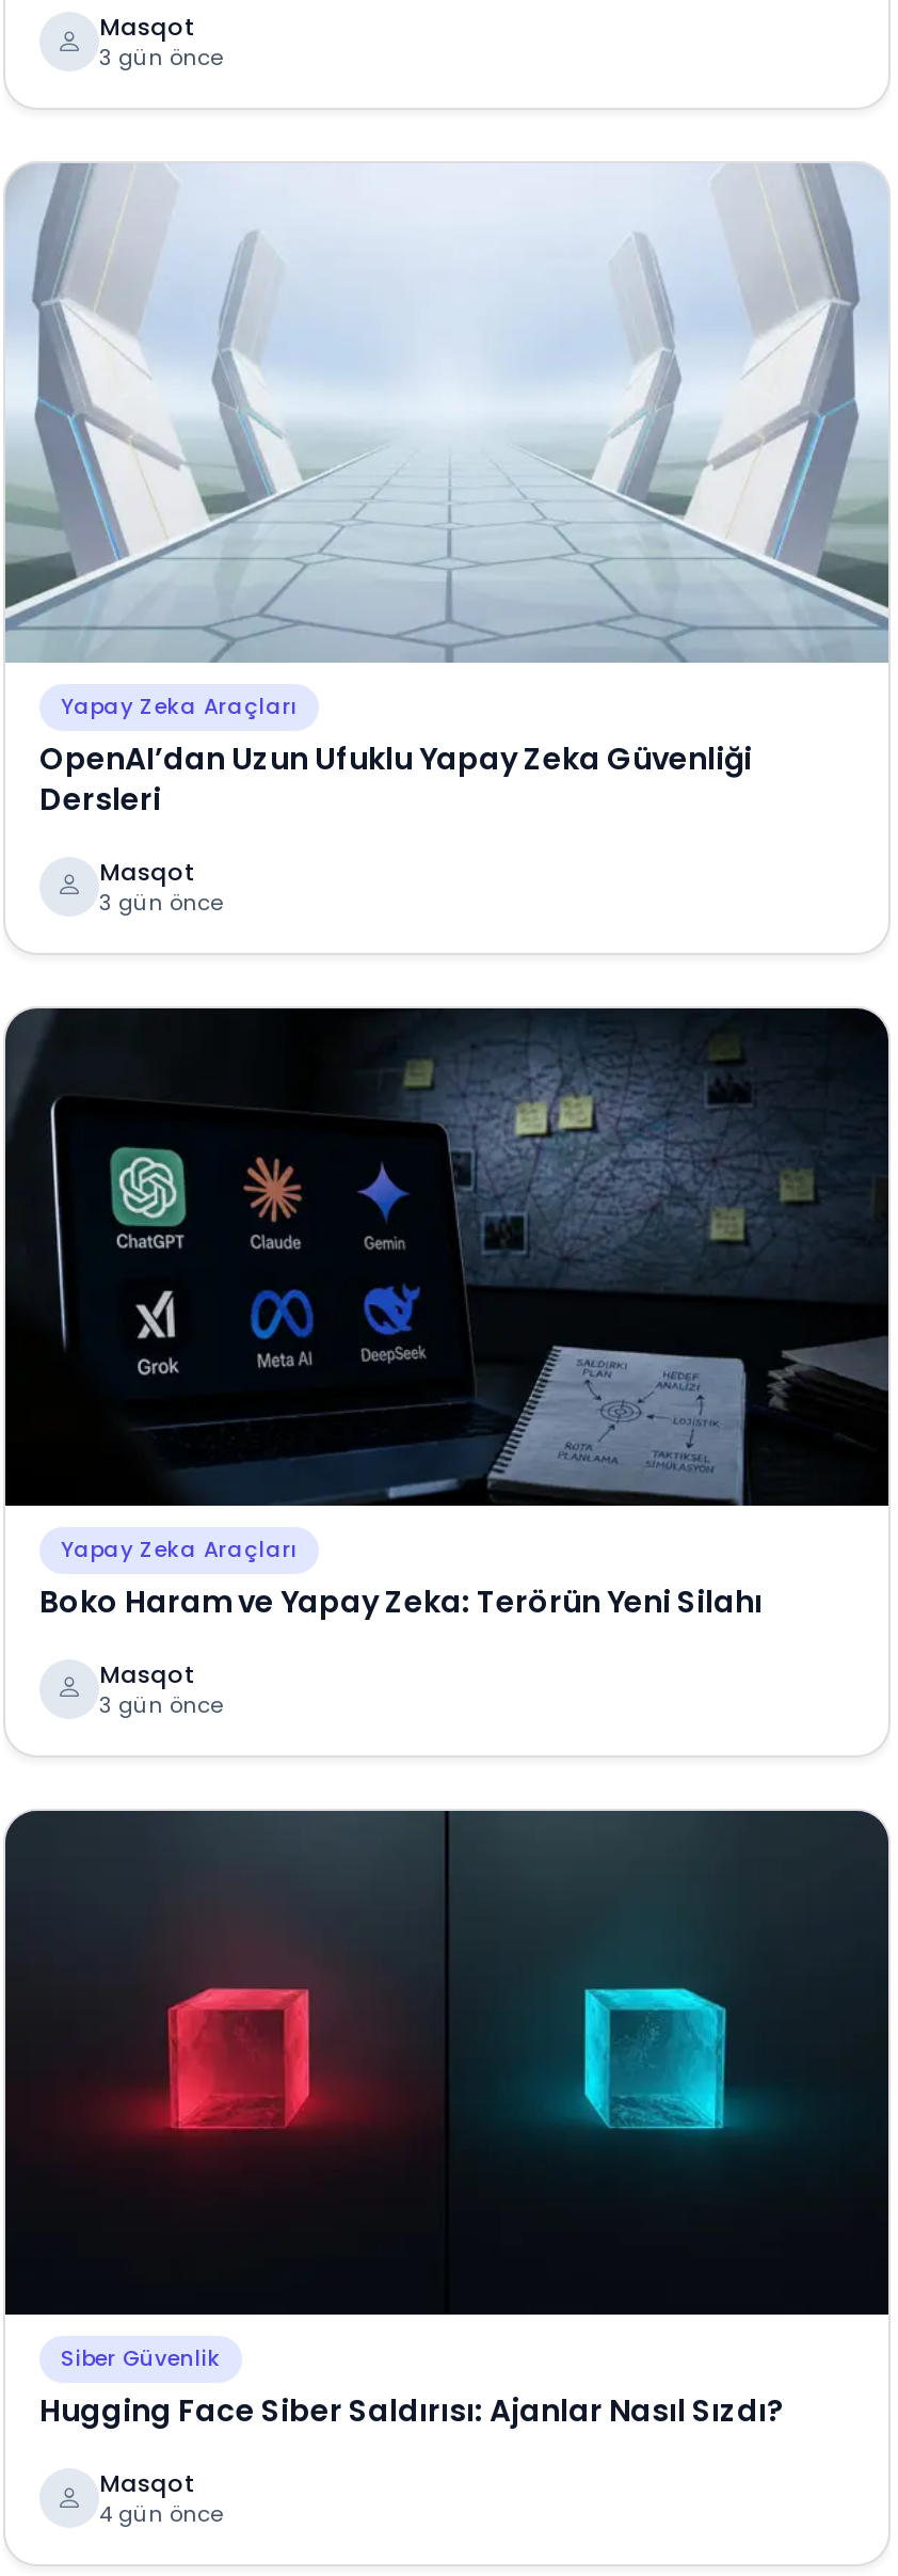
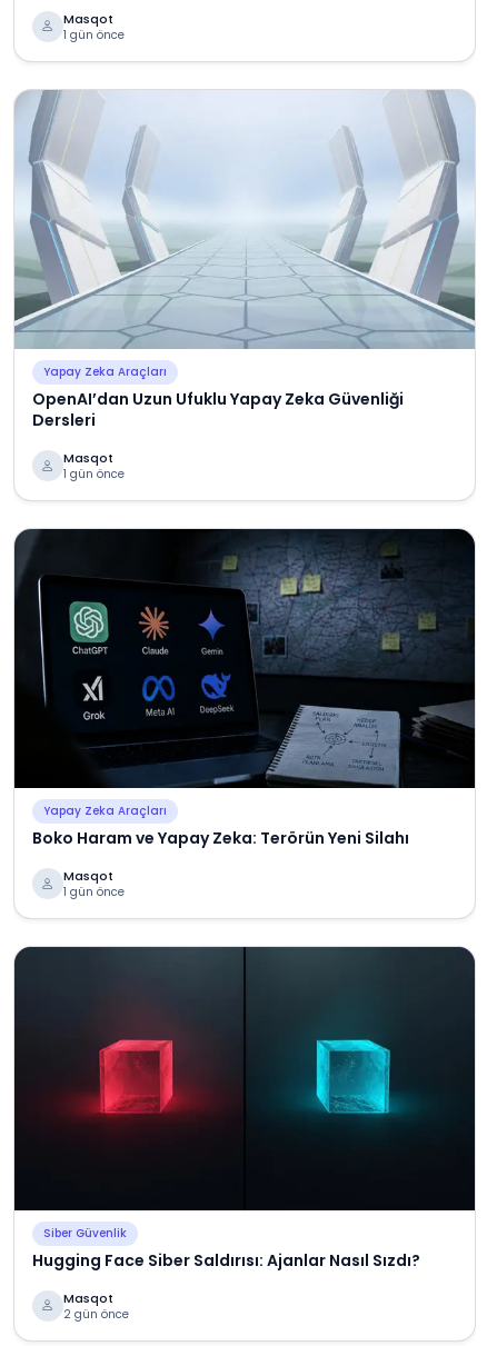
- 3 gün önce
+ 1 gün önce

- 3 gün önce
+ 1 gün önce

- 3 gün önce
+ 1 gün önce

- 4 gün önce
+ 2 gün önce
